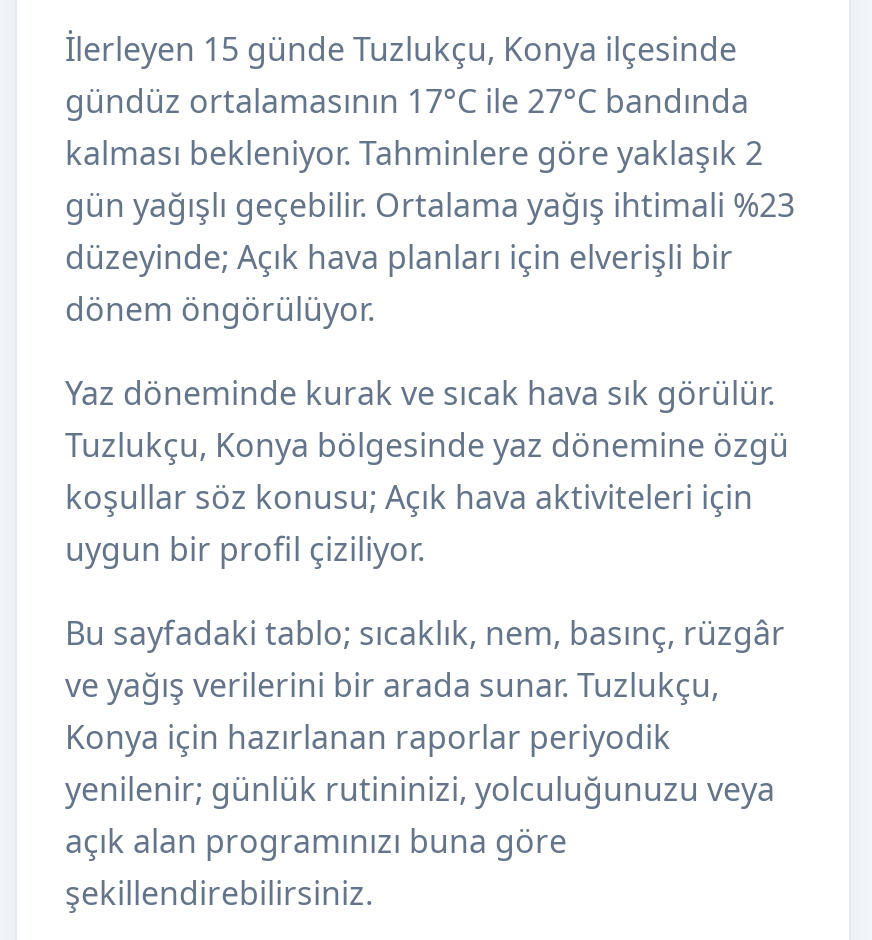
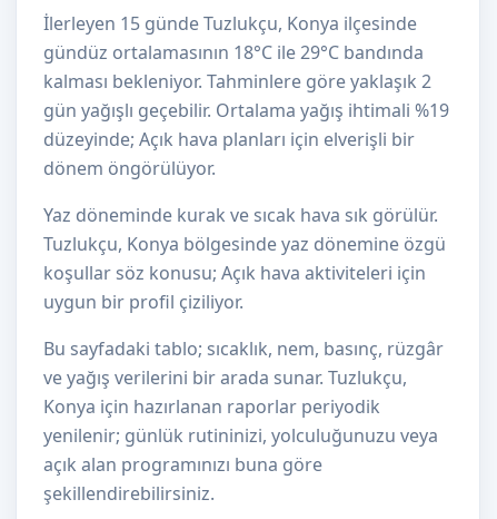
- gündüz ortalamasının 17°C ile 27°C bandında
+ gündüz ortalamasının 18°C ile 29°C bandında

- gün yağışlı geçebilir. Ortalama yağış ihtimali %23
+ gün yağışlı geçebilir. Ortalama yağış ihtimali %19
